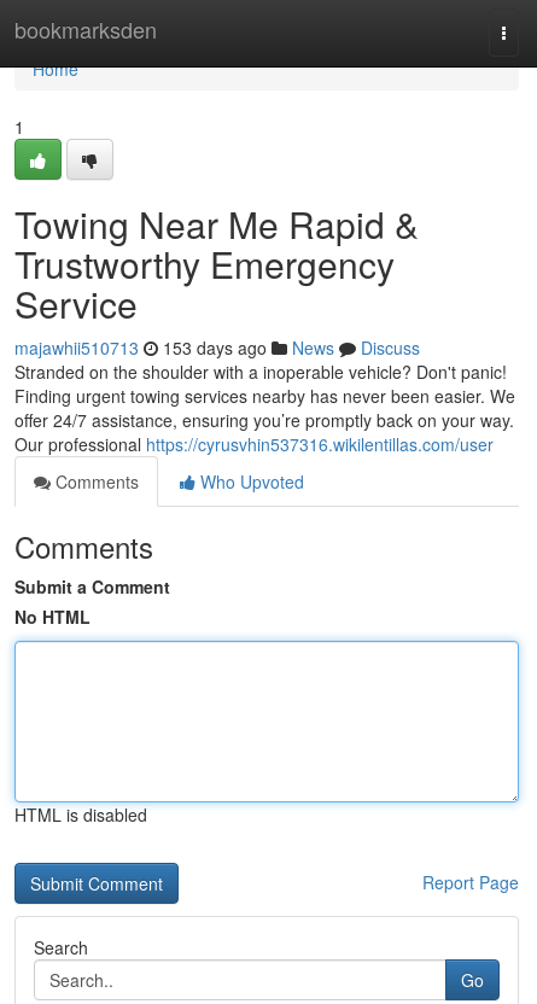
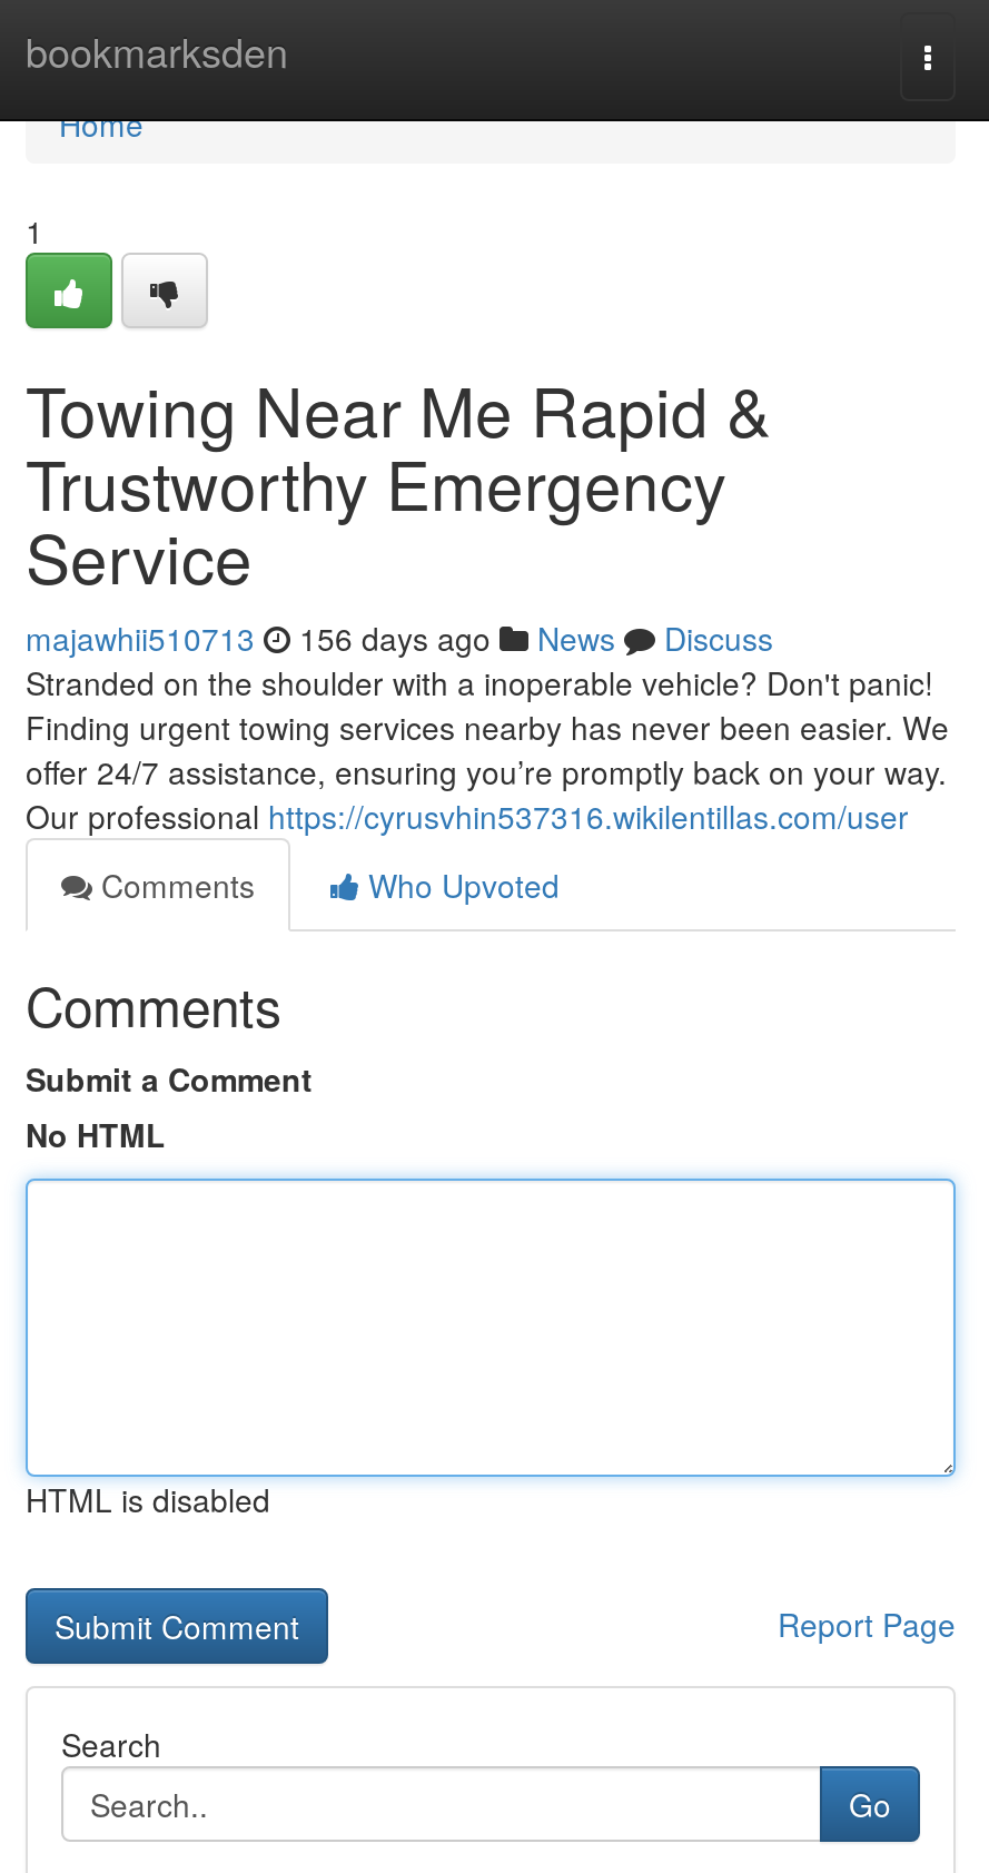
- majawhii510713 153 days ago News Discuss
+ majawhii510713 156 days ago News Discuss
